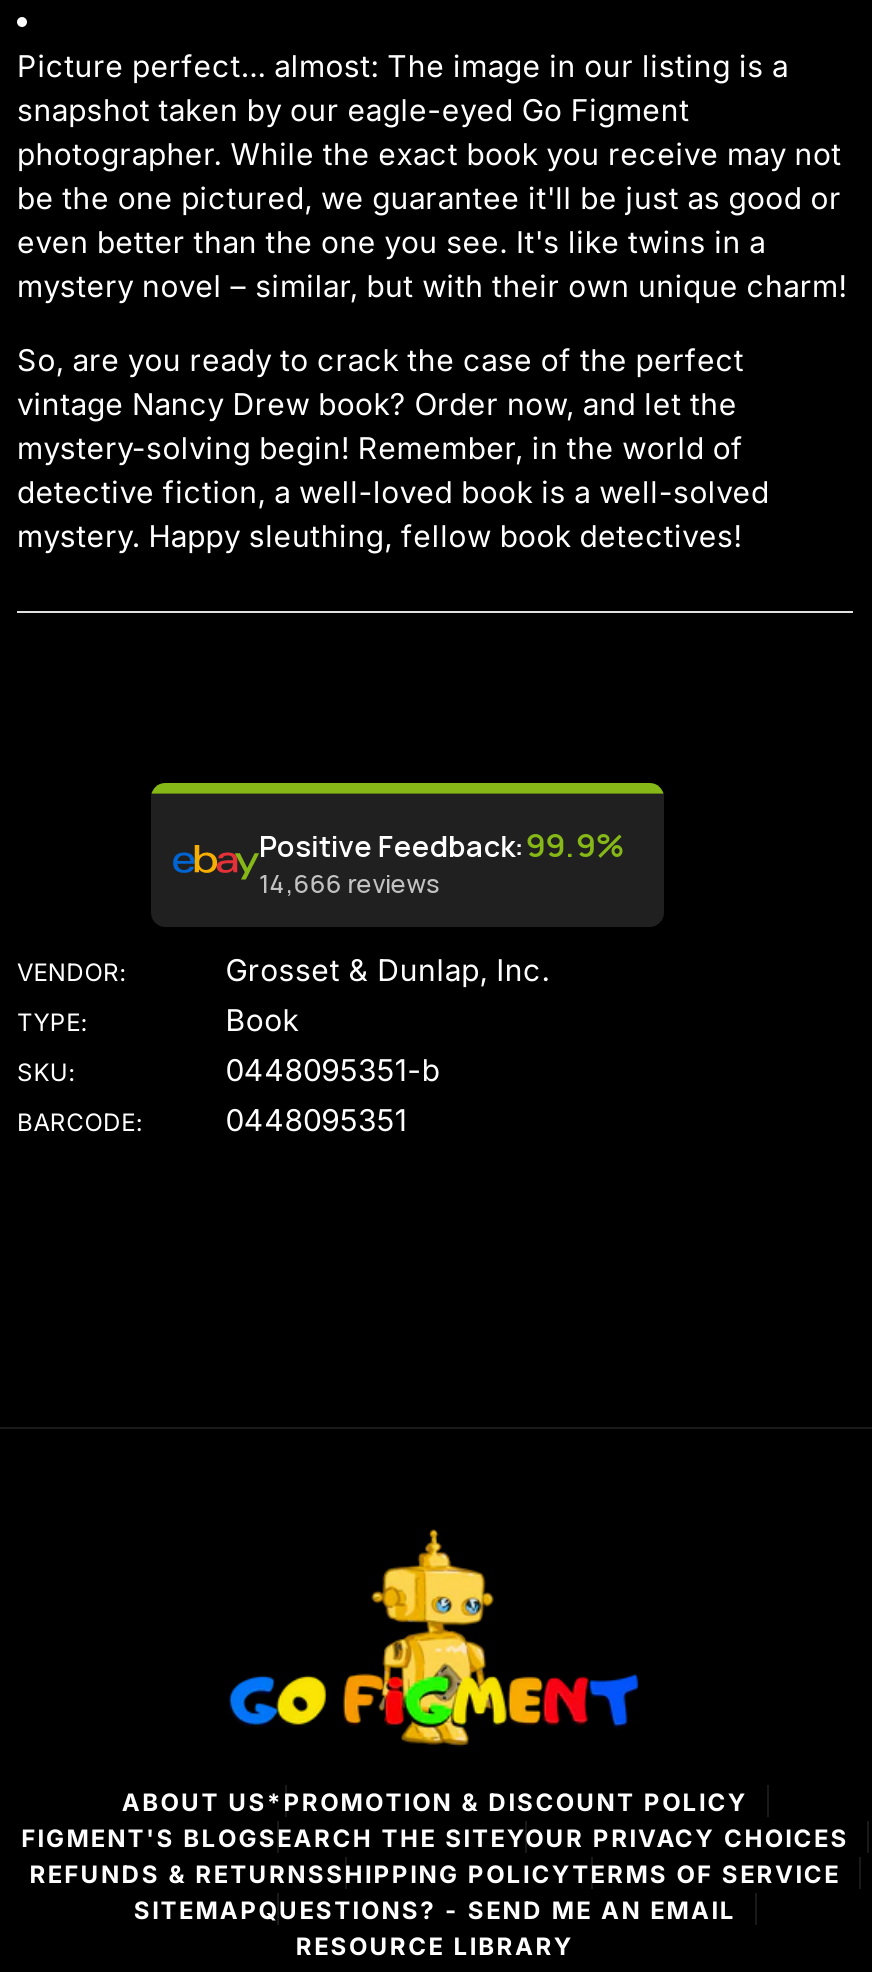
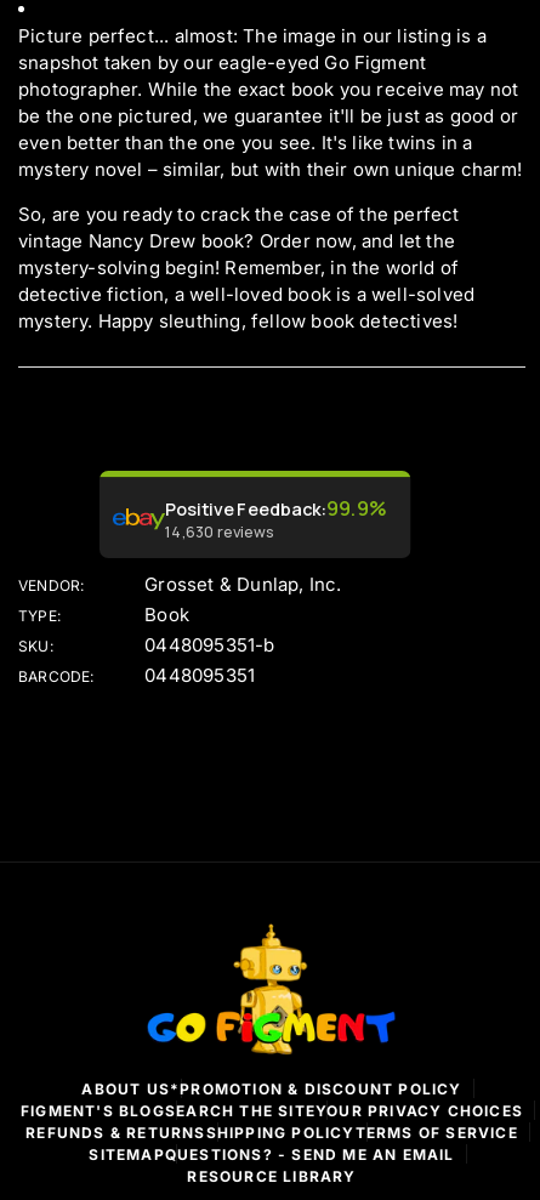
- 14,666 reviews
+ 14,630 reviews
